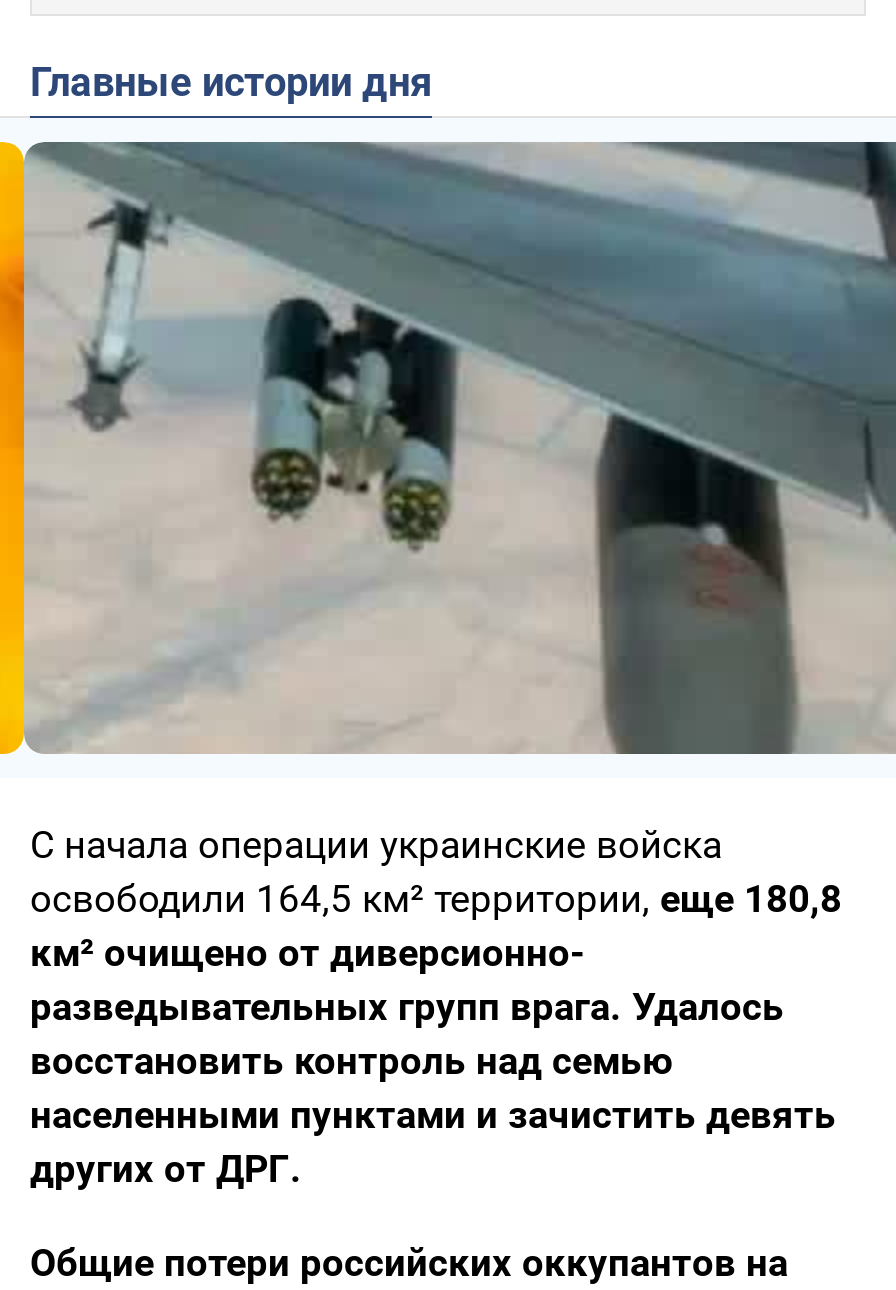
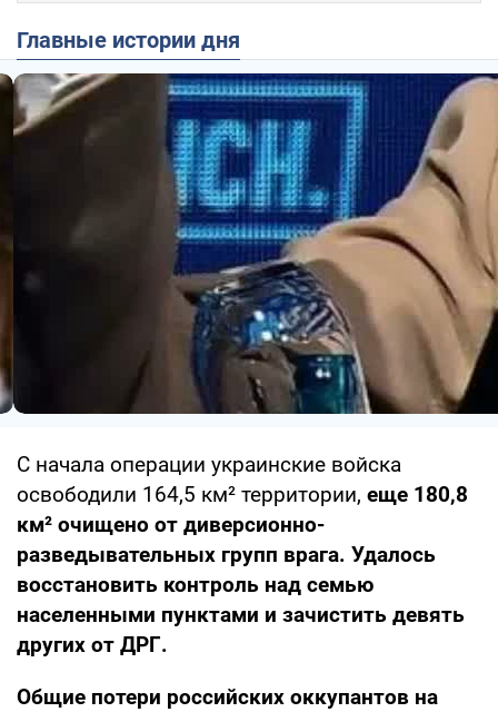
- [image]
+ [image]
